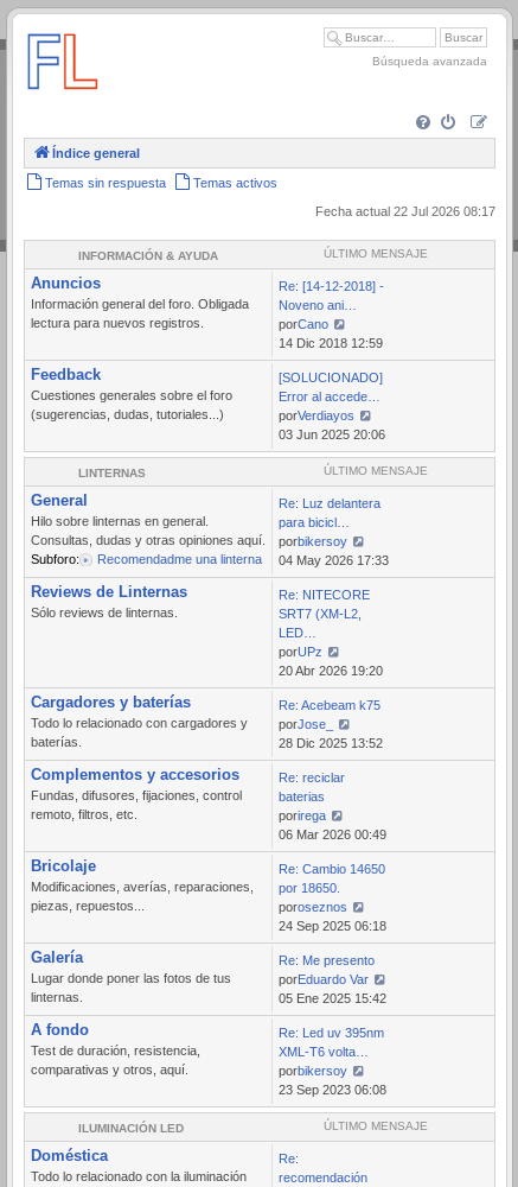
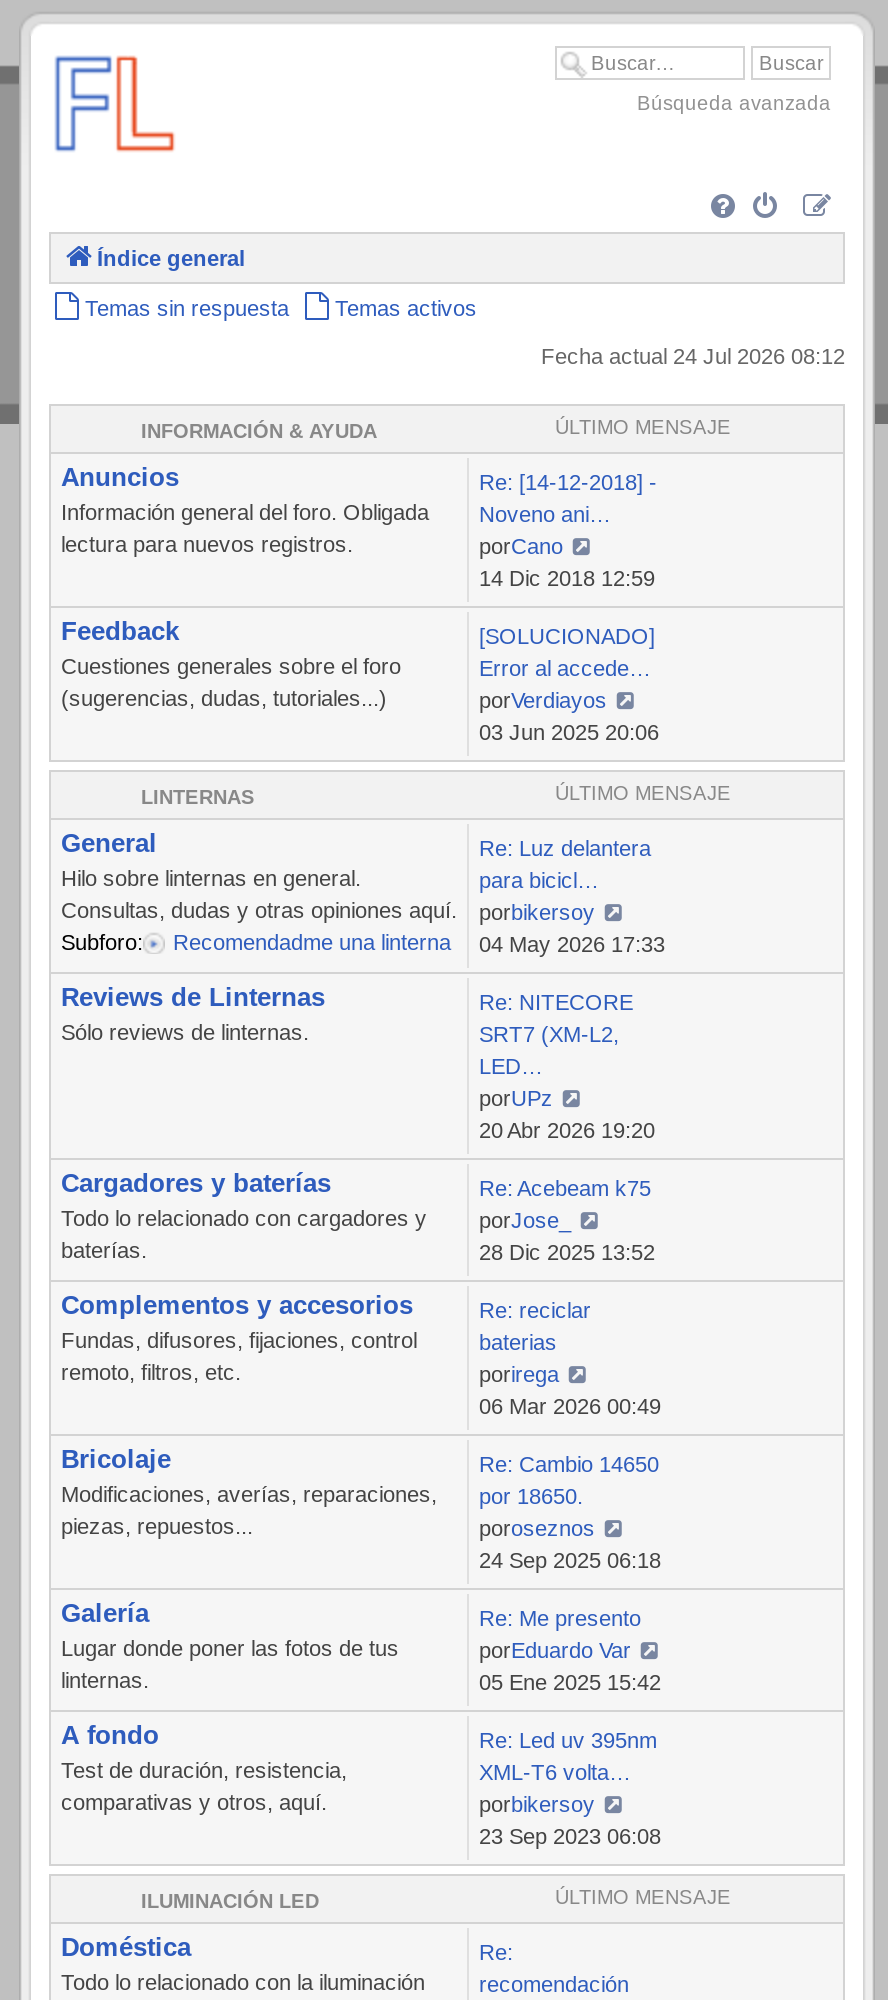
- Fecha actual 22 Jul 2026 08:17
+ Fecha actual 24 Jul 2026 08:12
